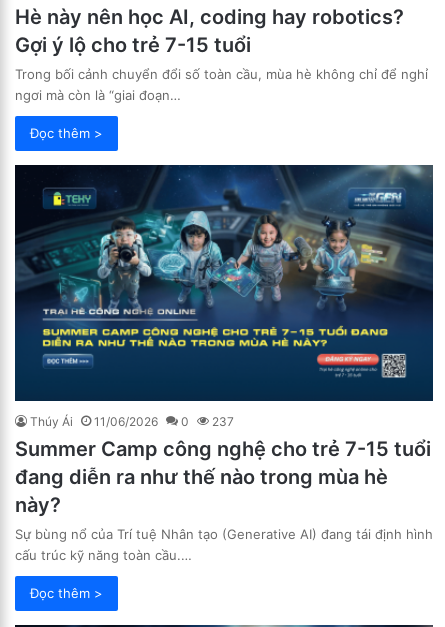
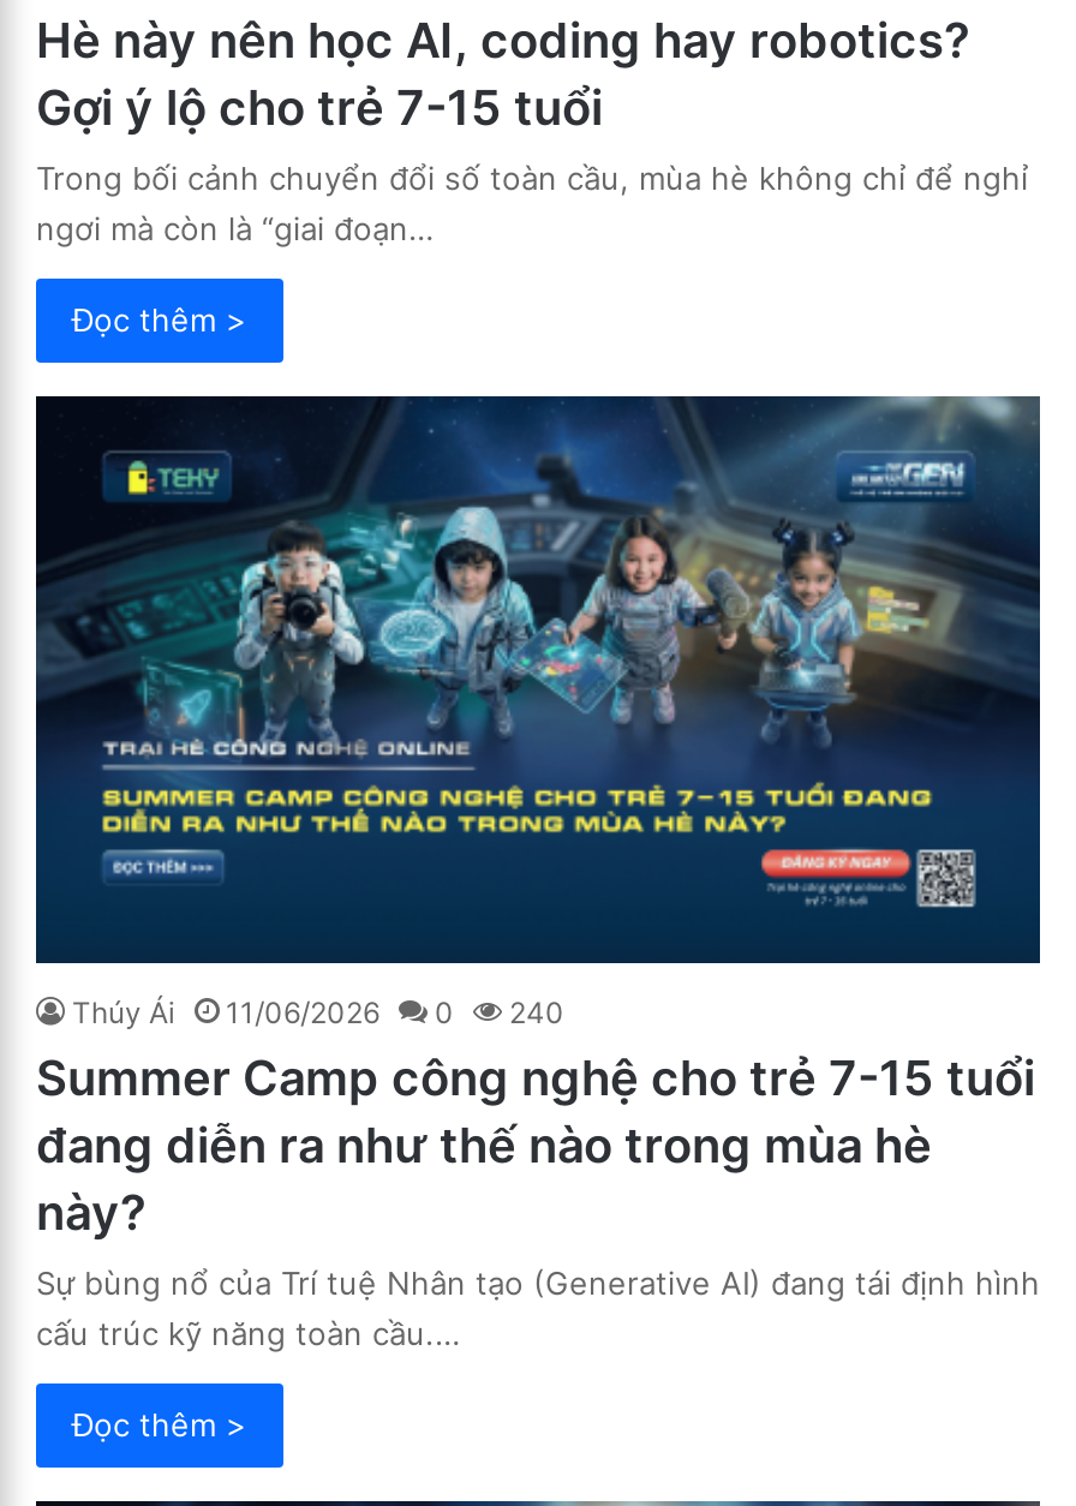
- Thúy Ái 11/06/2026 0 237
+ Thúy Ái 11/06/2026 0 240
